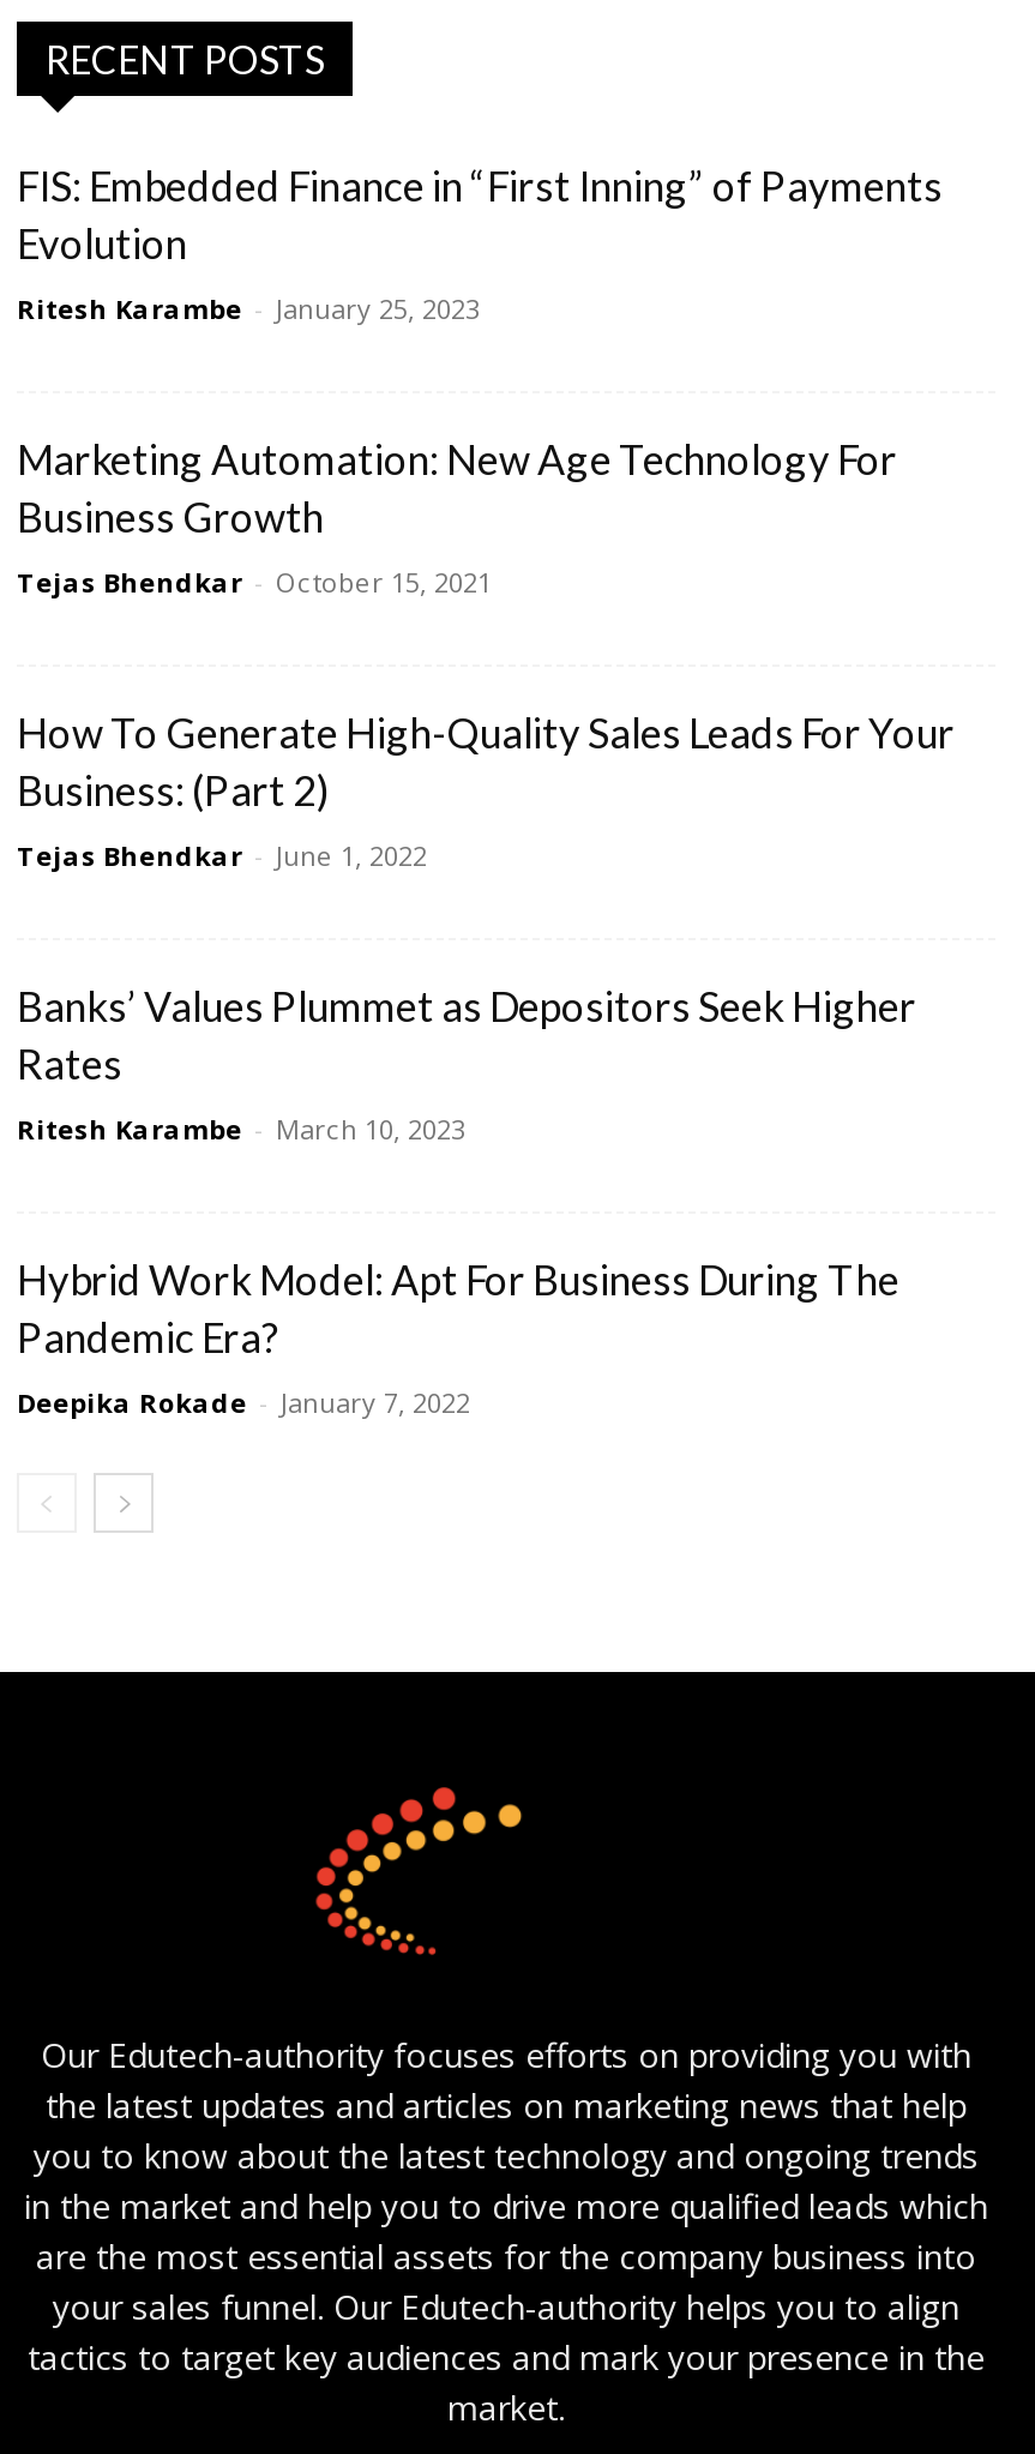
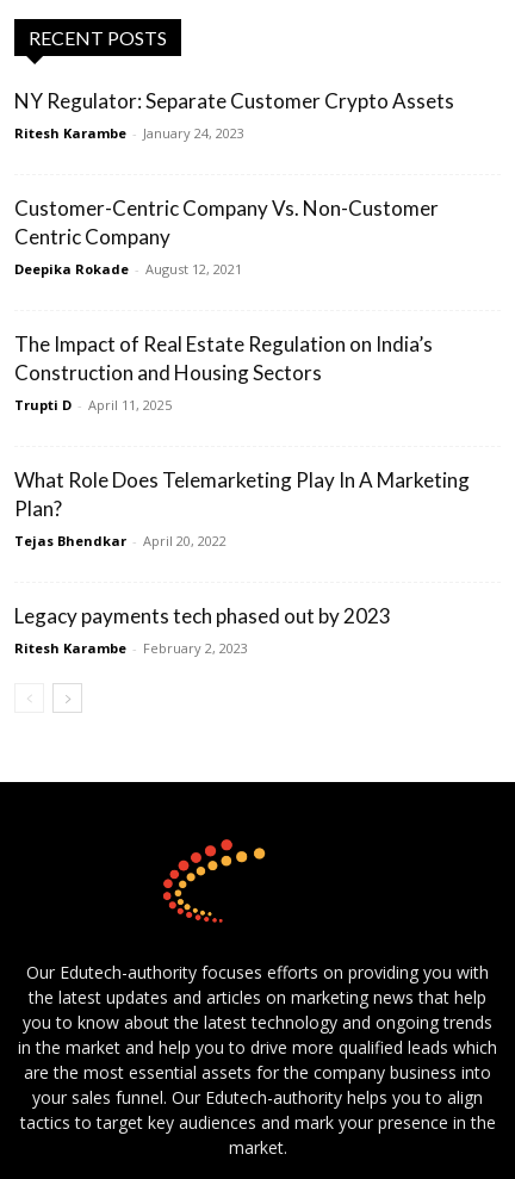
- FIS: Embedded Finance in “First Inning” of Payments
- Evolution
- Ritesh Karambe - January 25, 2023
+ NY Regulator: Separate Customer Crypto Assets
+ Ritesh Karambe - January 24, 2023

- Marketing Automation: New Age Technology For
- Business Growth
- Tejas Bhendkar - October 15, 2021
+ Customer-Centric Company Vs. Non-Customer
+ Centric Company
+ Deepika Rokade - August 12, 2021

- How To Generate High-Quality Sales Leads For Your
- Business: (Part 2)
- Tejas Bhendkar - June 1, 2022
+ The Impact of Real Estate Regulation on India’s
+ Construction and Housing Sectors
+ Trupti D - April 11, 2025

- Banks’ Values Plummet as Depositors Seek Higher
- Rates
- Ritesh Karambe - March 10, 2023
+ What Role Does Telemarketing Play In A Marketing
+ Plan?
+ Tejas Bhendkar - April 20, 2022

- Hybrid Work Model: Apt For Business During The
- Pandemic Era?
- Deepika Rokade - January 7, 2022
+ Legacy payments tech phased out by 2023
+ Ritesh Karambe - February 2, 2023
